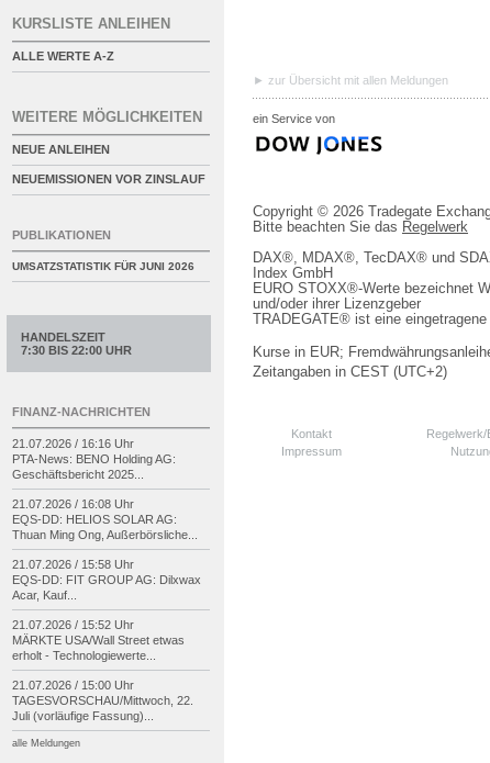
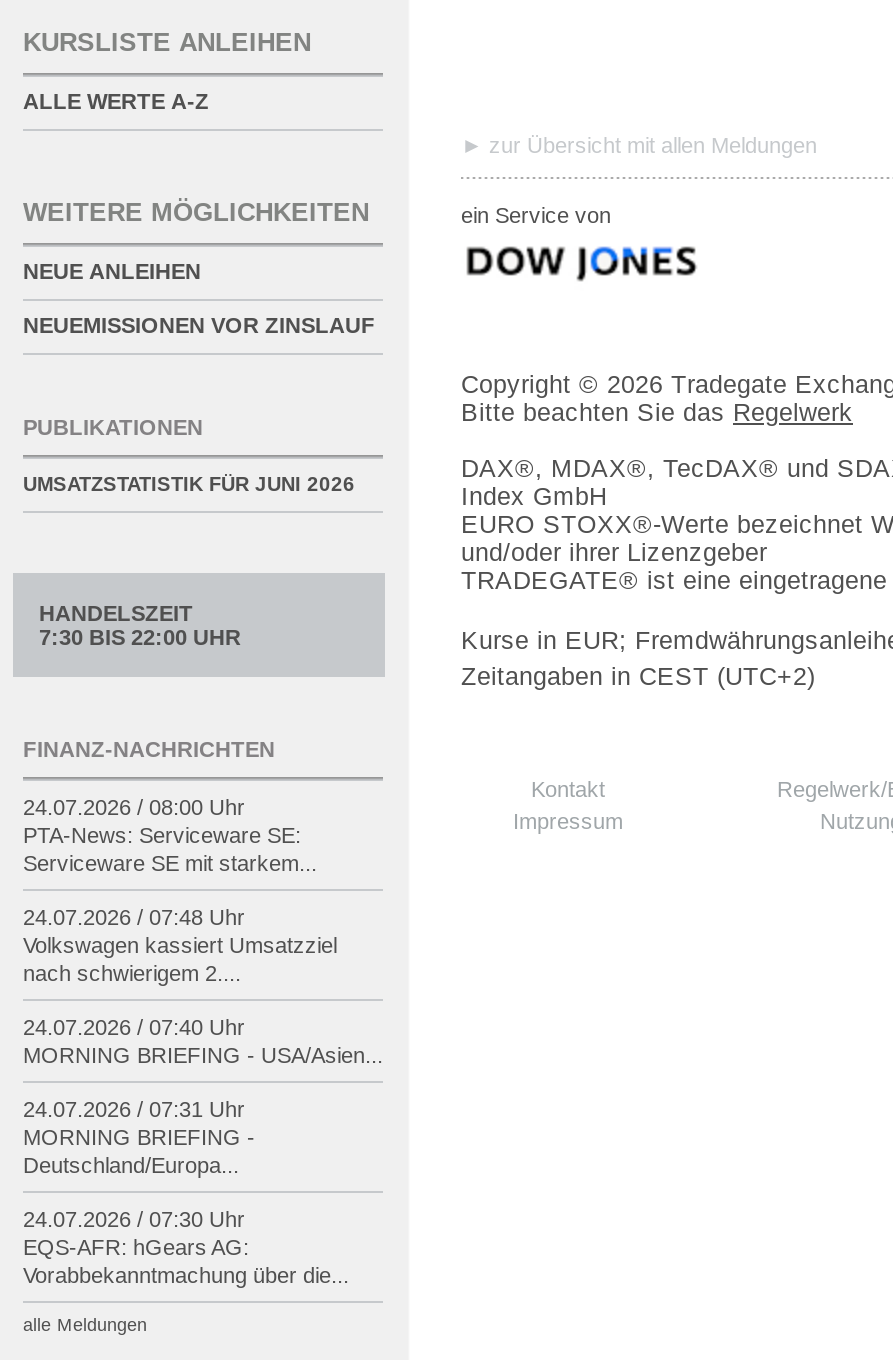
- 21.07.2026 / 16:16 Uhr
- PTA-News: BENO Holding AG:
- Geschäftsbericht 2025...
+ 24.07.2026 / 08:00 Uhr
+ PTA-News: Serviceware SE:
+ Serviceware SE mit starkem...

- 21.07.2026 / 16:08 Uhr
- EQS-DD: HELIOS SOLAR AG:
- Thuan Ming Ong, Außerbörsliche...
+ 24.07.2026 / 07:48 Uhr
+ Volkswagen kassiert Umsatzziel
+ nach schwierigem 2....

- 21.07.2026 / 15:58 Uhr
- EQS-DD: FIT GROUP AG: Dilxwax
- Acar, Kauf...
+ 24.07.2026 / 07:40 Uhr
+ MORNING BRIEFING - USA/Asien...

- 21.07.2026 / 15:52 Uhr
- MÄRKTE USA/Wall Street etwas
- erholt - Technologiewerte...
+ 24.07.2026 / 07:31 Uhr
+ MORNING BRIEFING -
+ Deutschland/Europa...

- 21.07.2026 / 15:00 Uhr
- TAGESVORSCHAU/Mittwoch, 22.
- Juli (vorläufige Fassung)...
+ 24.07.2026 / 07:30 Uhr
+ EQS-AFR: hGears AG:
+ Vorabbekanntmachung über die...
